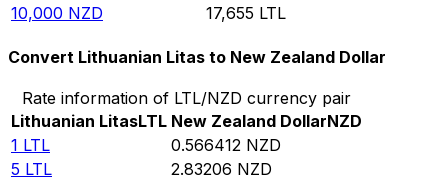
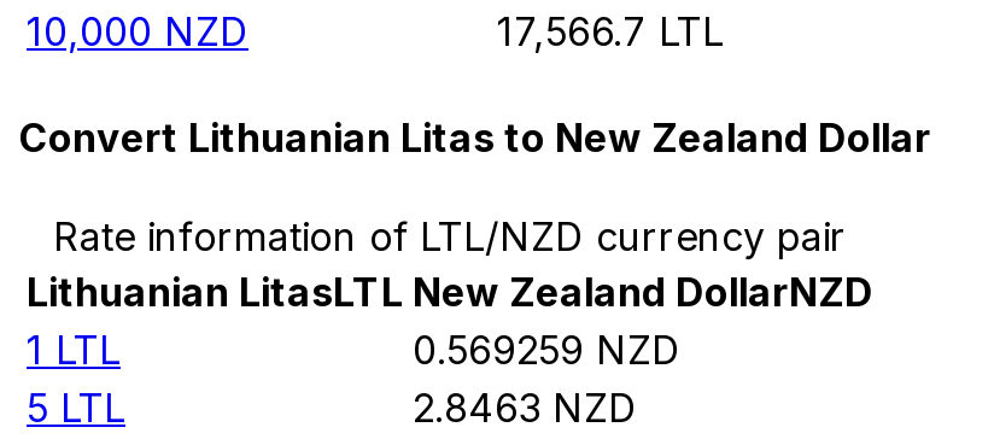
- 17,655 LTL
+ 17,566.7 LTL

- 0.566412 NZD
+ 0.569259 NZD

- 2.83206 NZD
+ 2.8463 NZD
